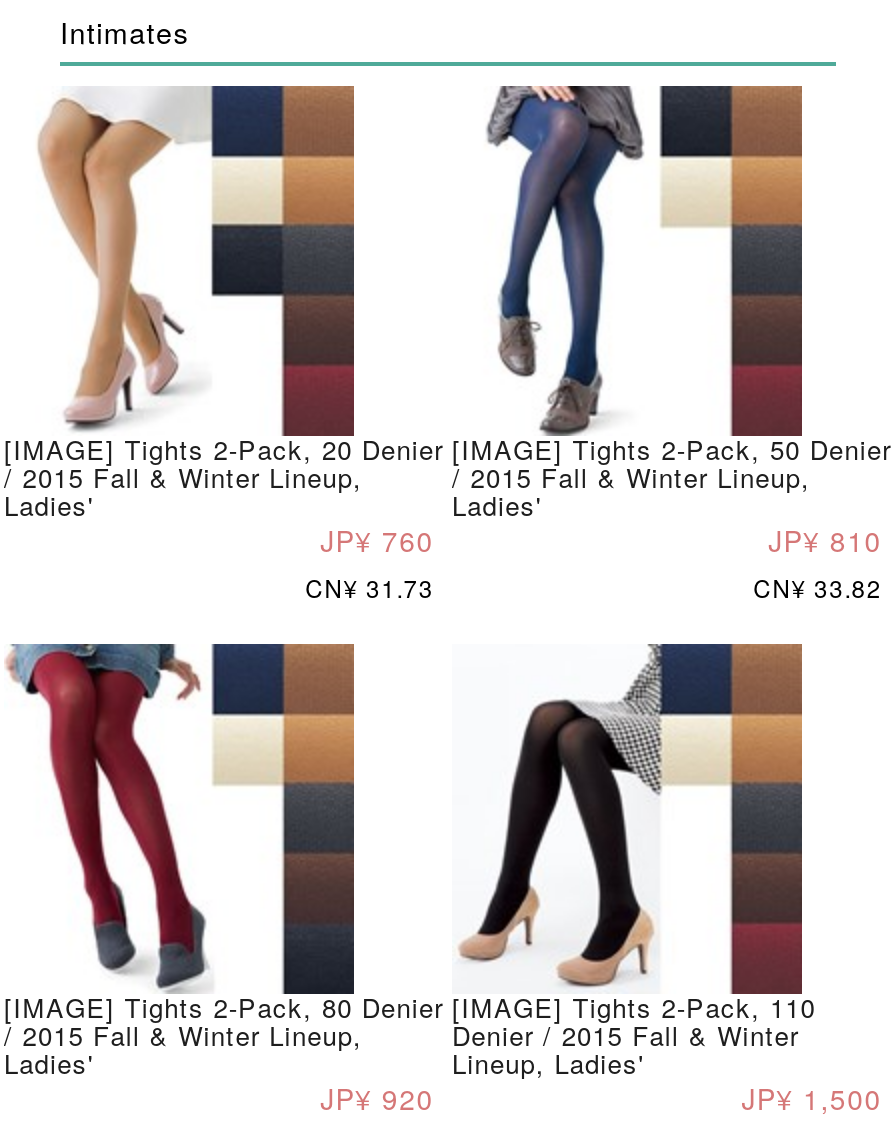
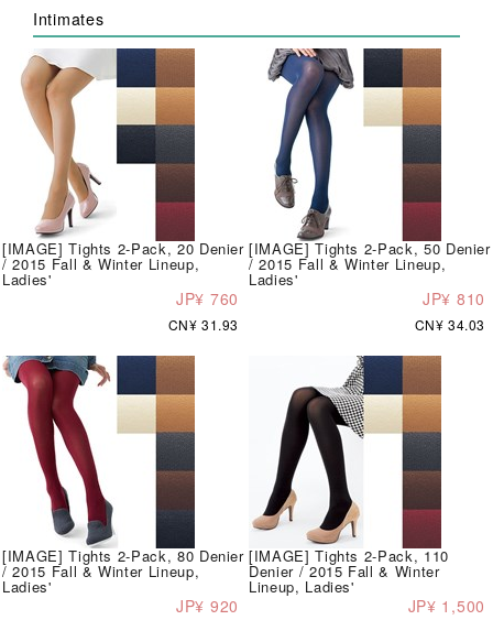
- CN¥ 31.73
+ CN¥ 31.93

- CN¥ 33.82
+ CN¥ 34.03
